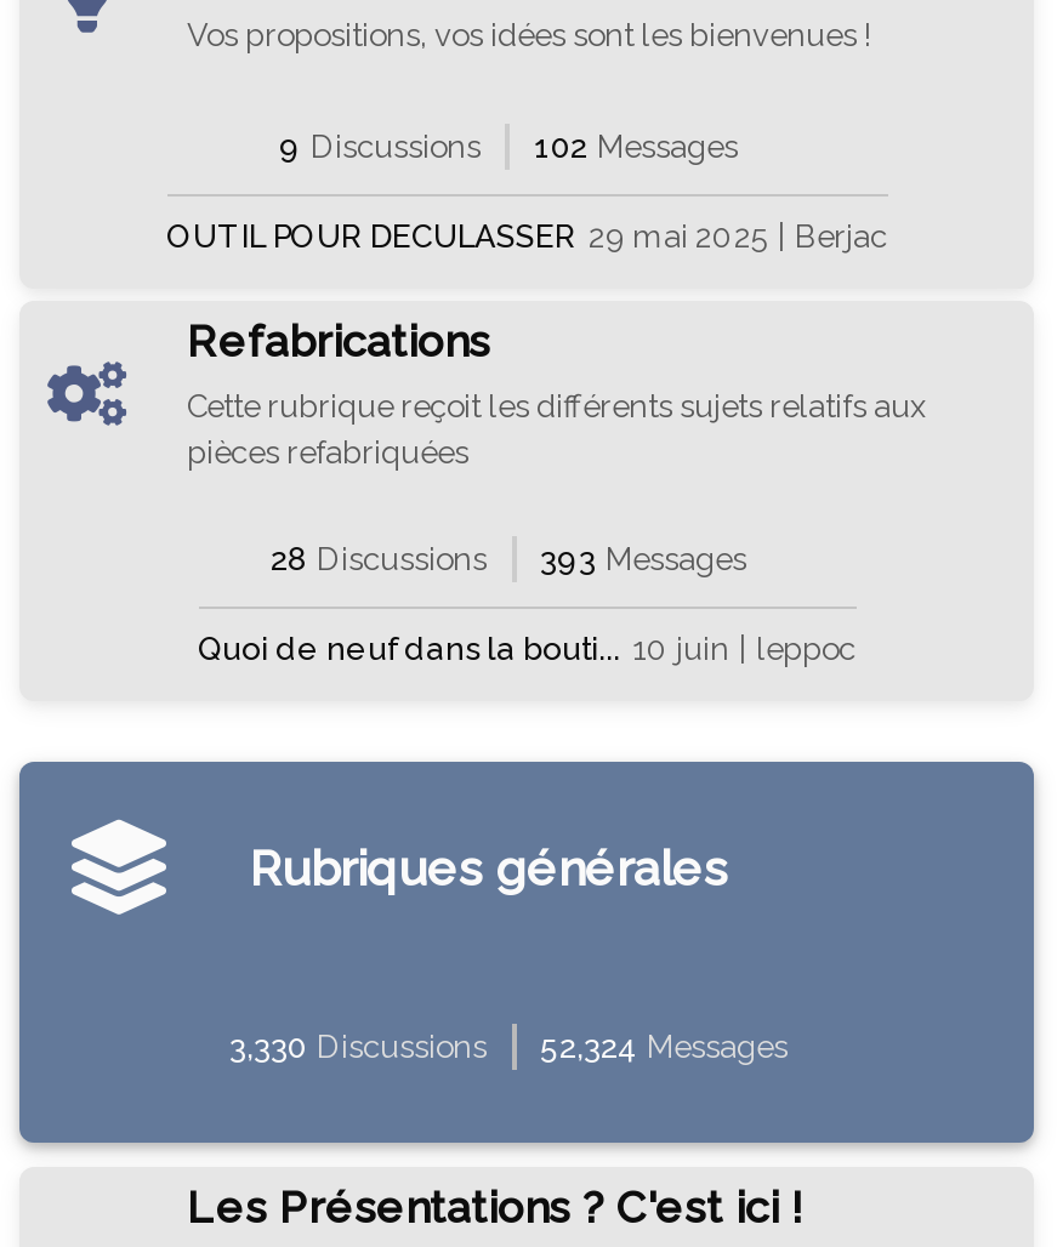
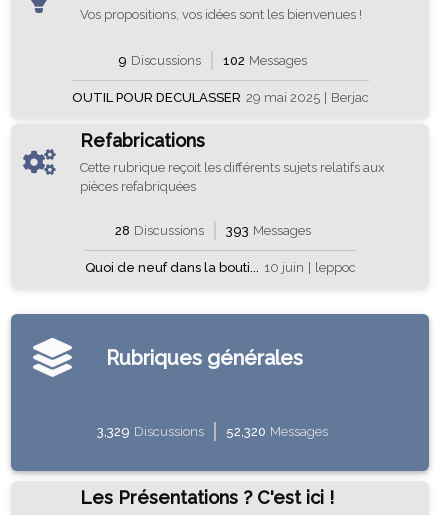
- 3,330 Discussions
+ 3,329 Discussions

- 52,324 Messages
+ 52,320 Messages
